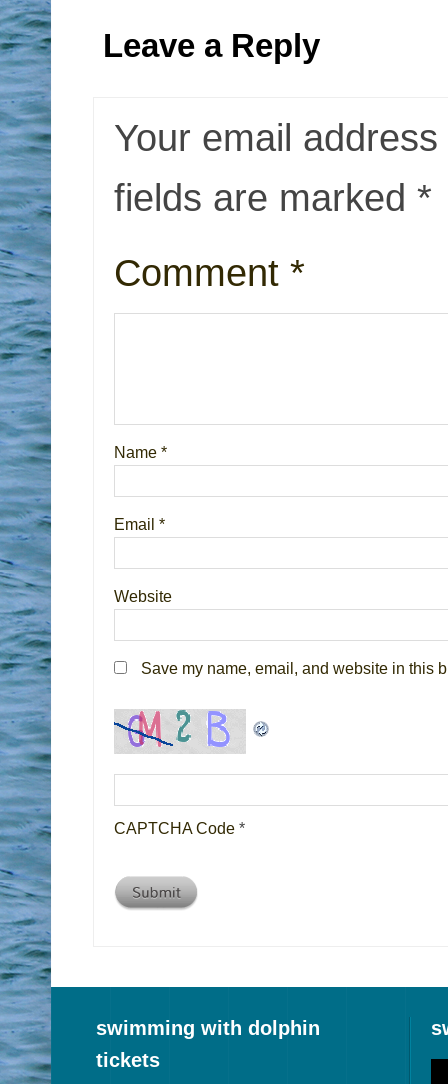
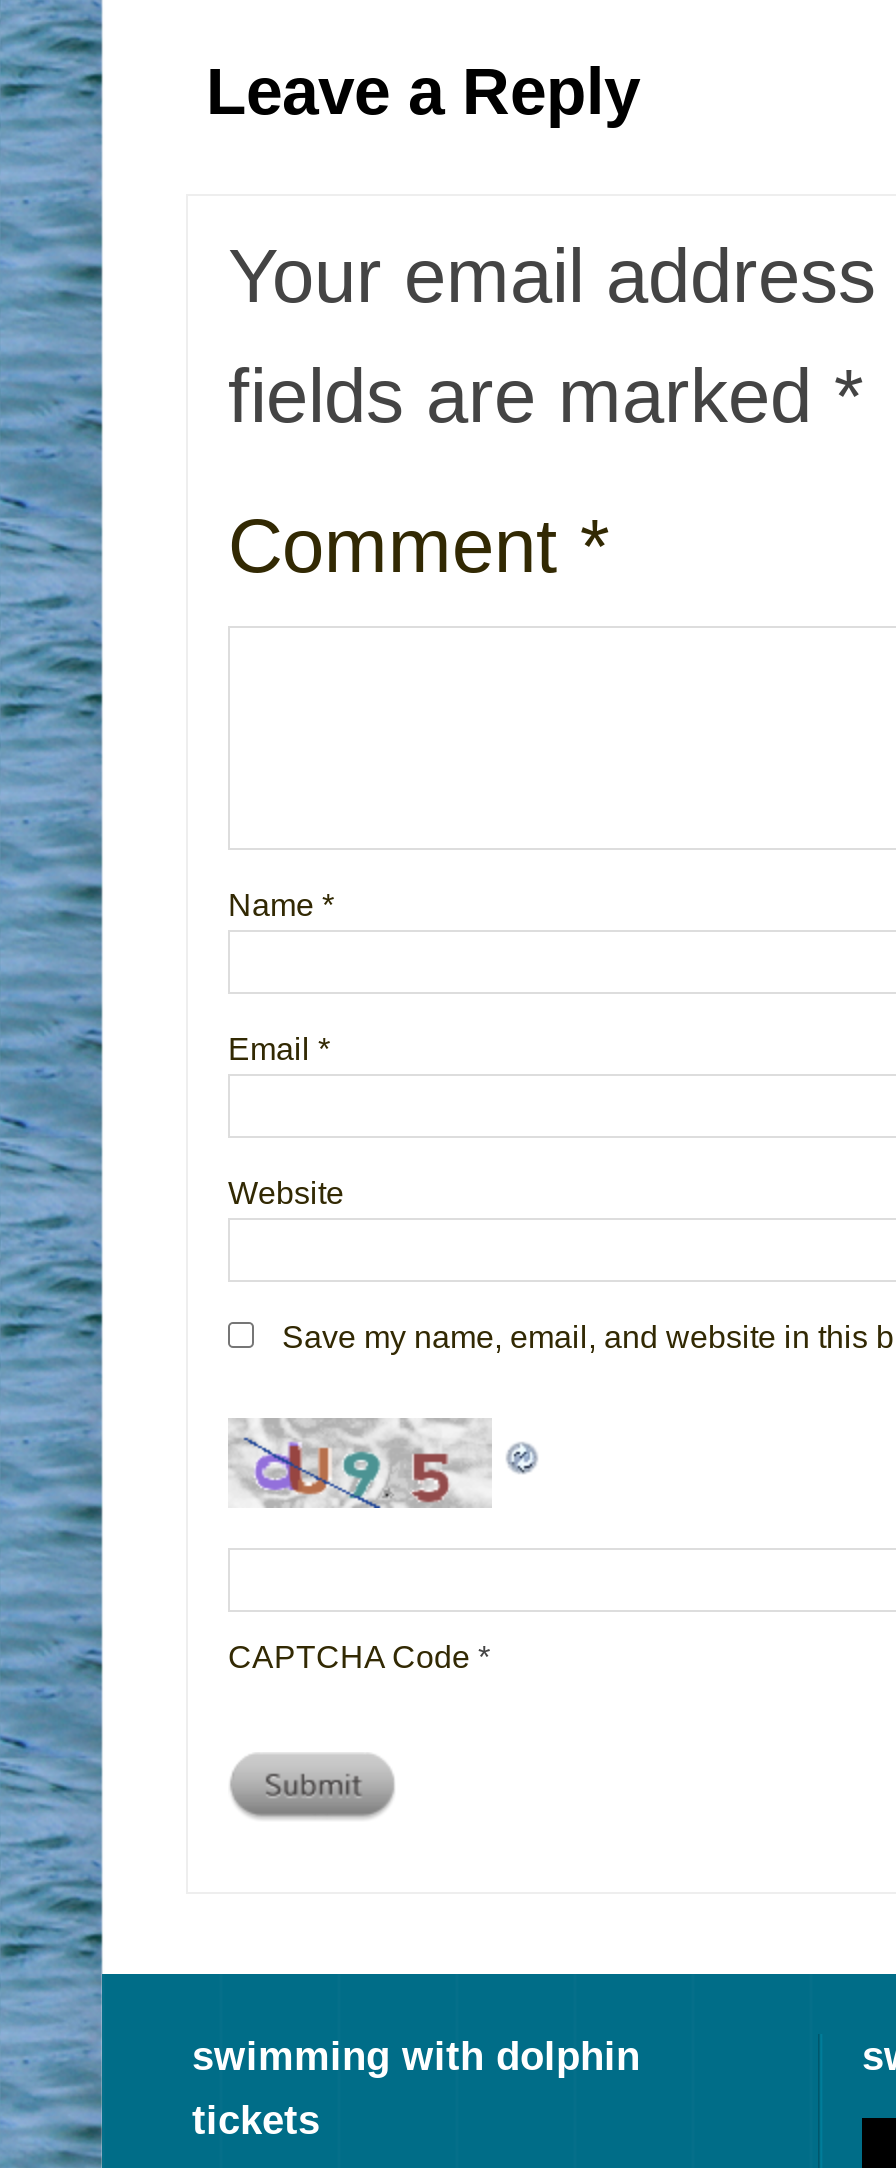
- [image]
+ [image]
